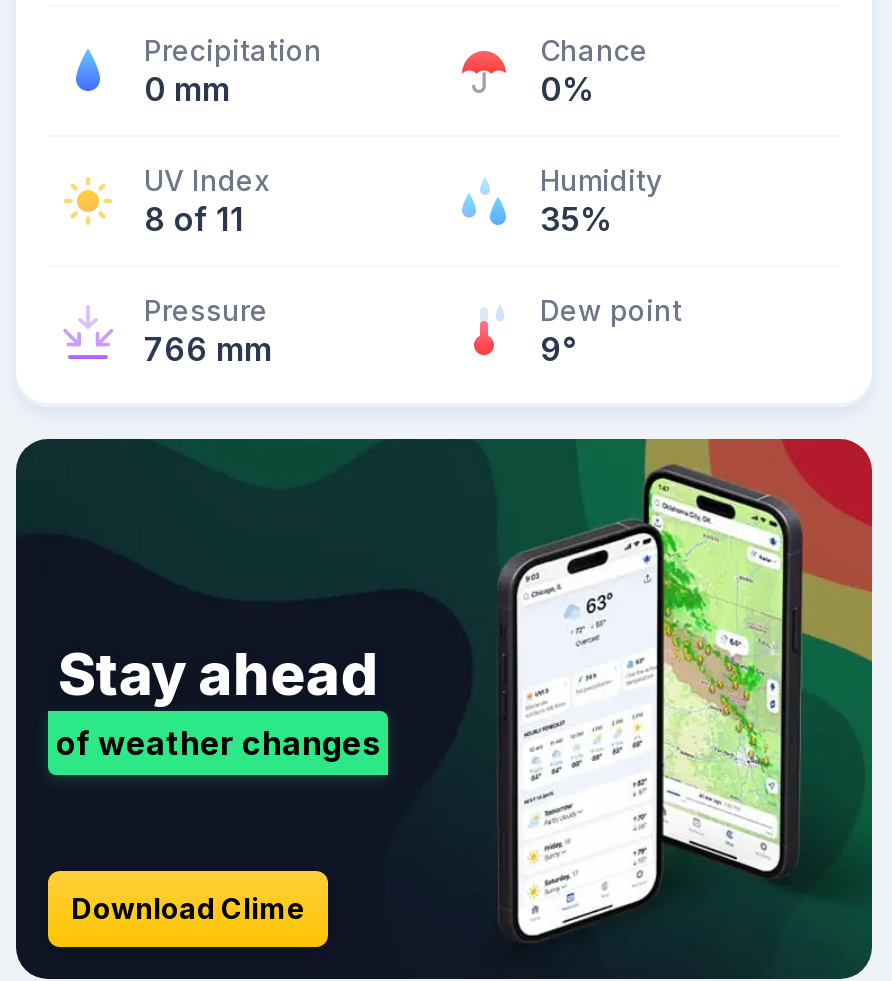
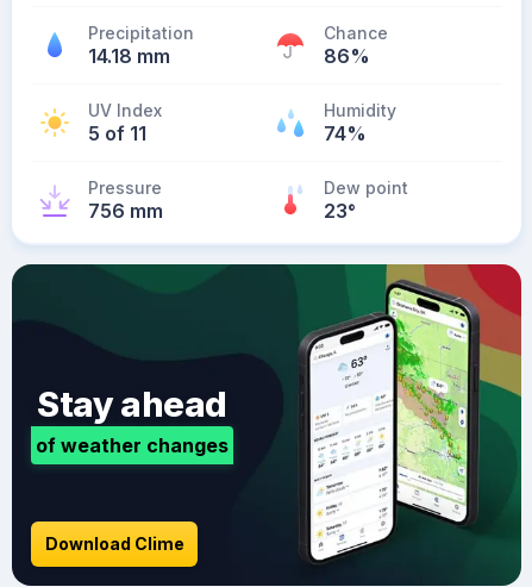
- 0 mm
+ 14.18 mm

- 0%
+ 86%

- 8 of 11
+ 5 of 11

- 35%
+ 74%

- 766 mm
+ 756 mm

- 9°
+ 23°
